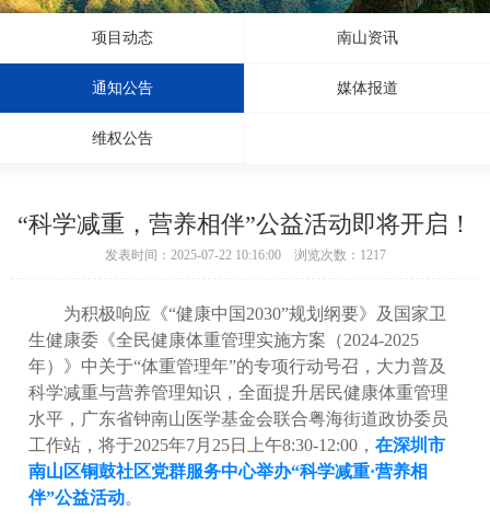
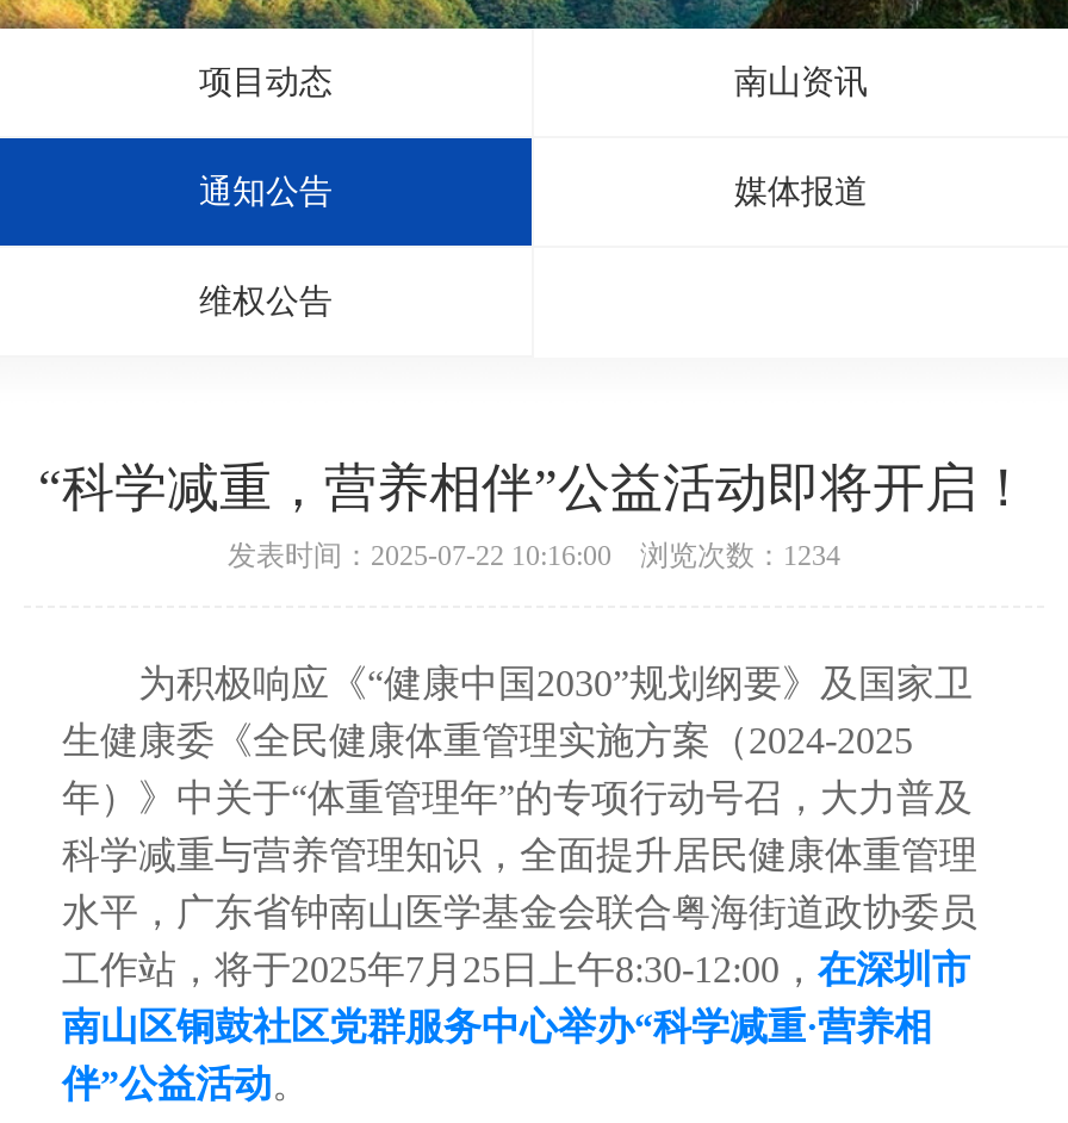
- 发表时间：2025-07-22 10:16:00 浏览次数：1217
+ 发表时间：2025-07-22 10:16:00 浏览次数：1234
